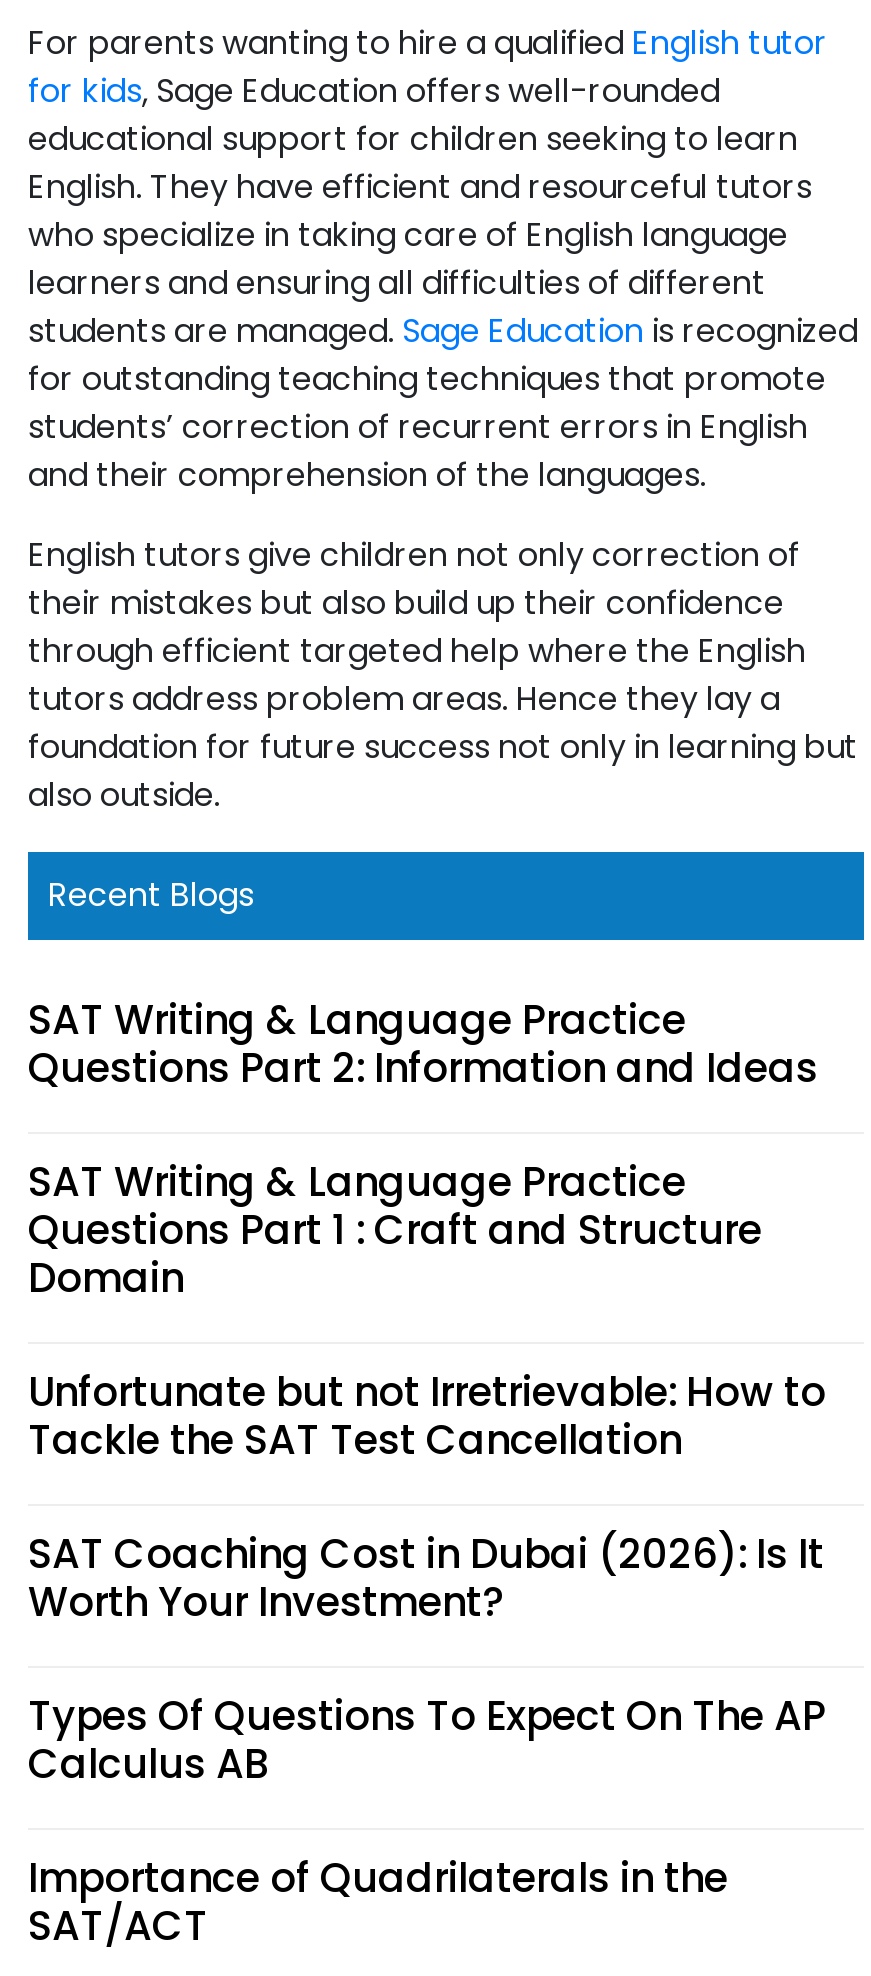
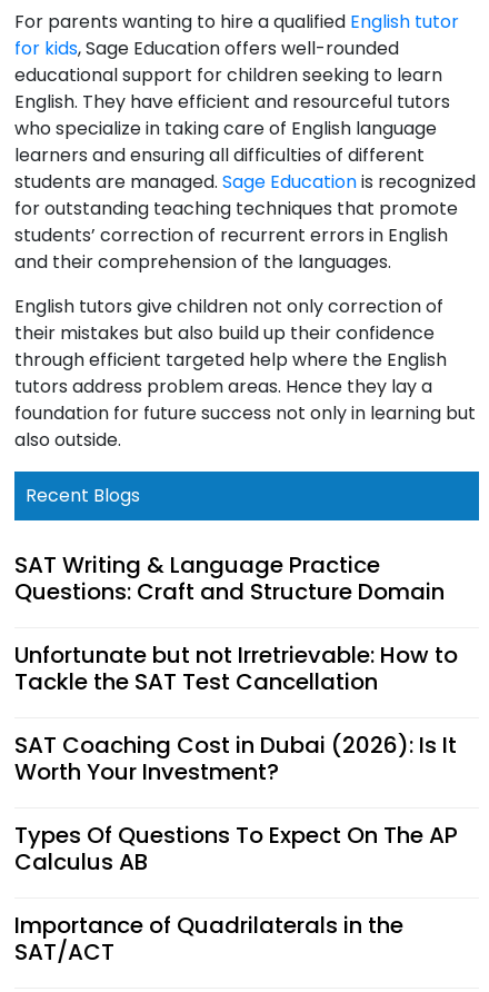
- Questions Part 2: Information and Ideas
- SAT Writing & Language Practice
- Questions Part 1 : Craft and Structure
- Domain
+ Questions: Craft and Structure Domain
